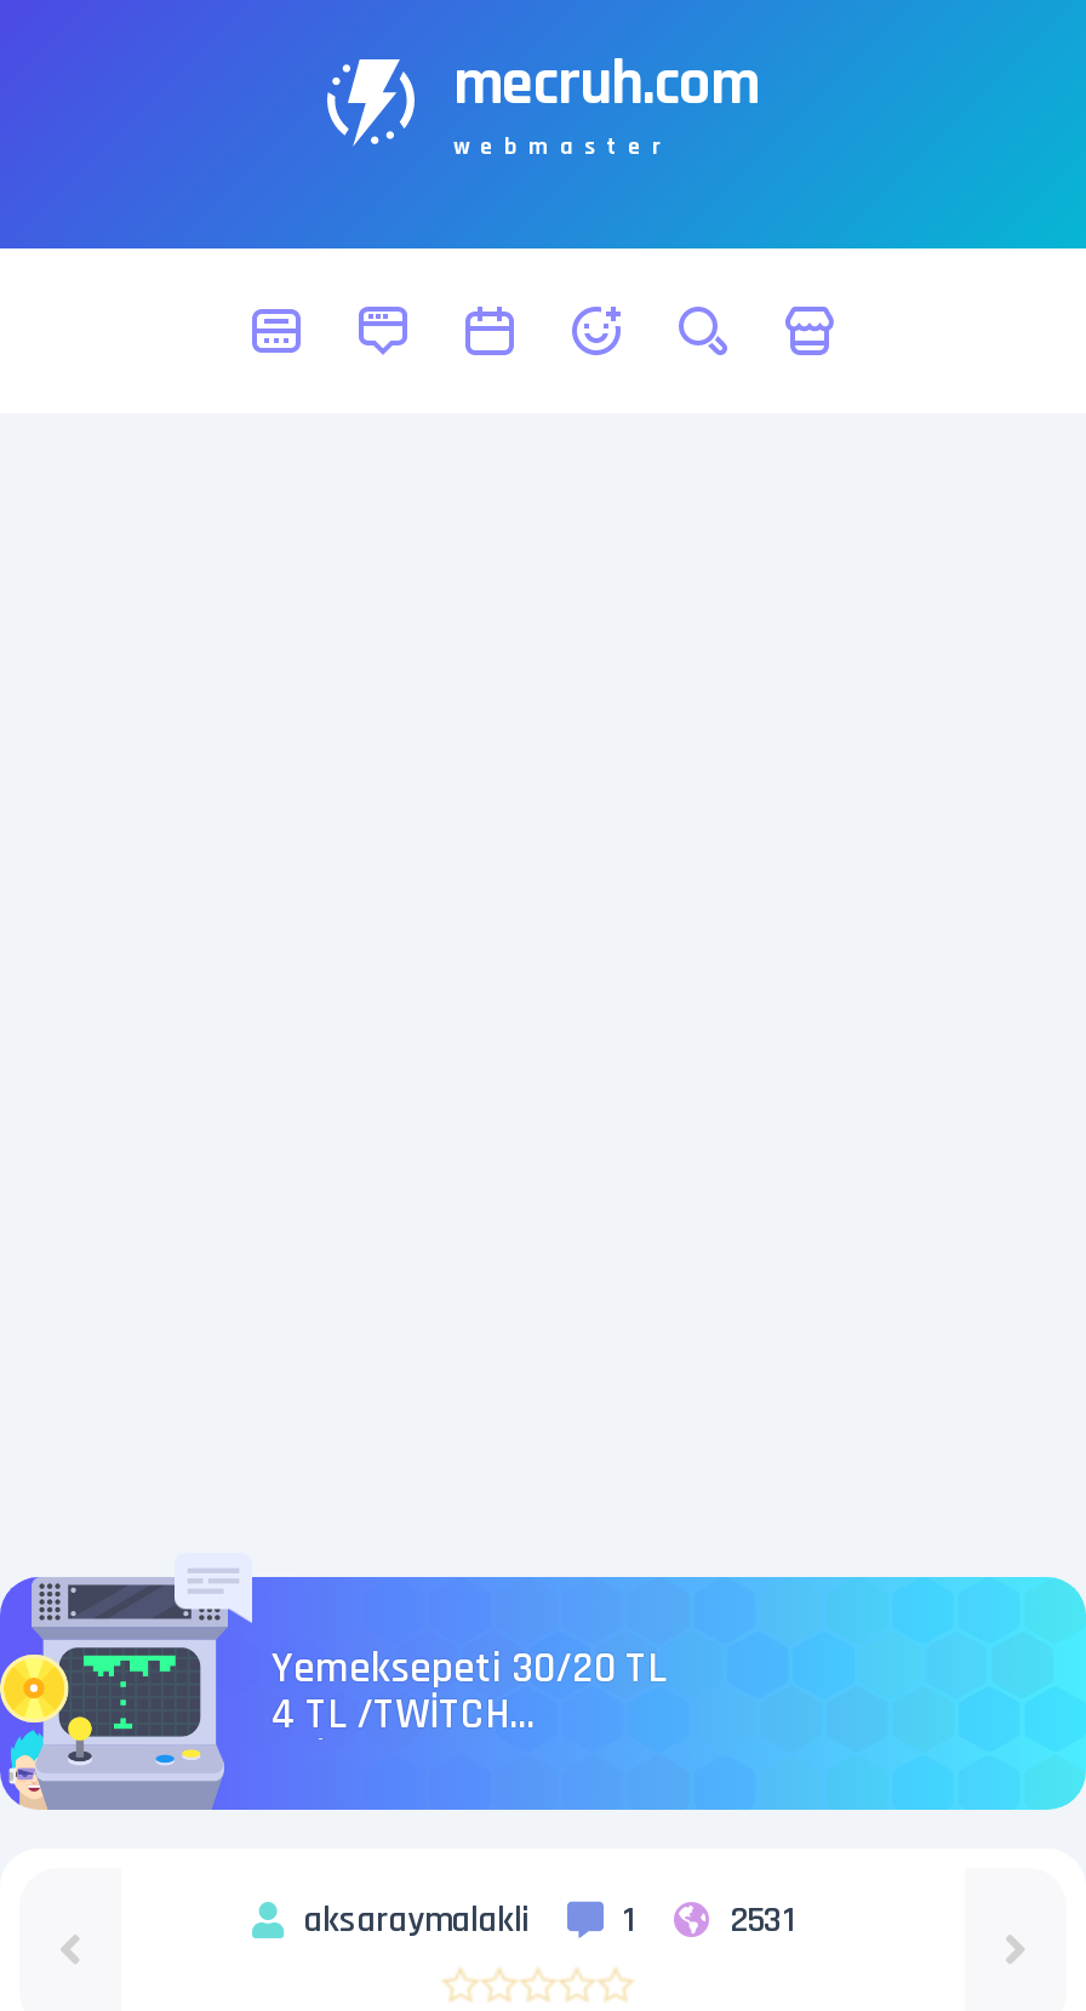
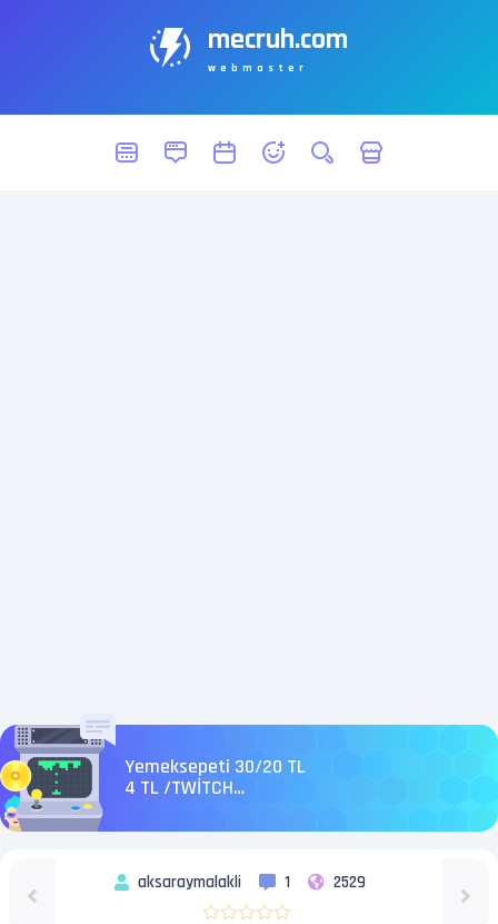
- 2531
+ 2529
